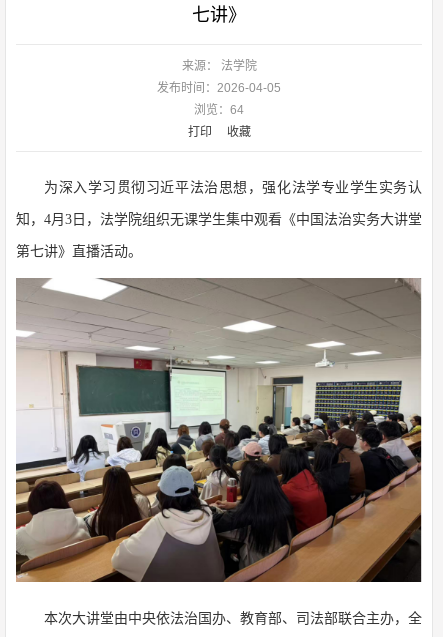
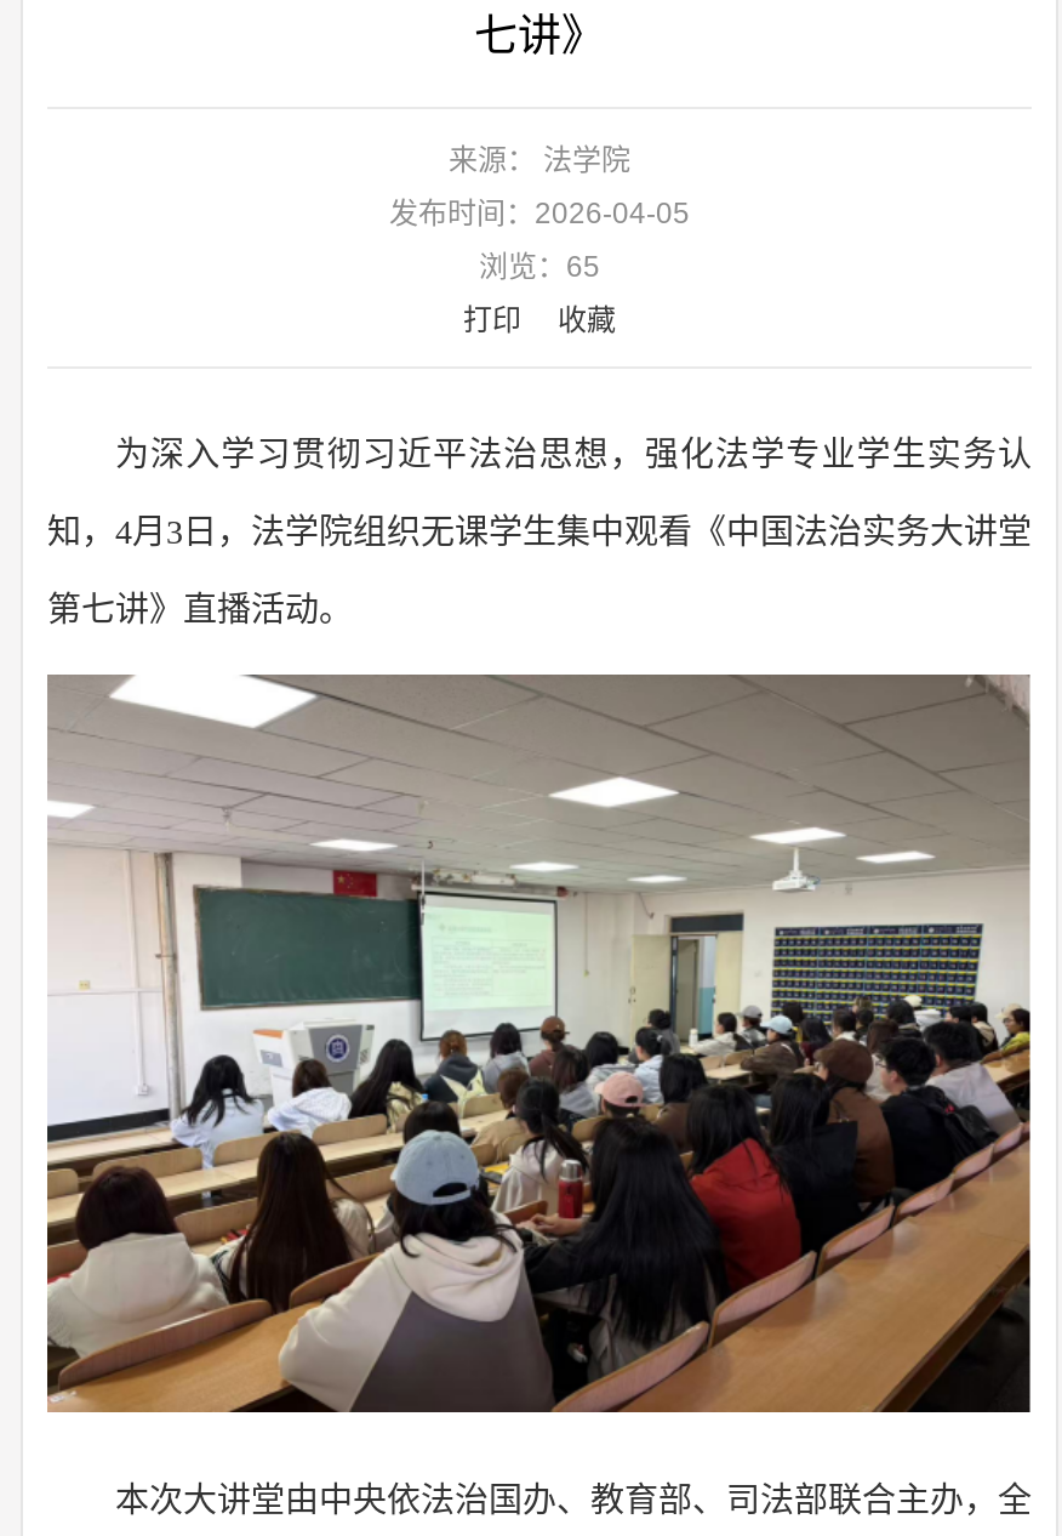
- 浏览：64
+ 浏览：65
